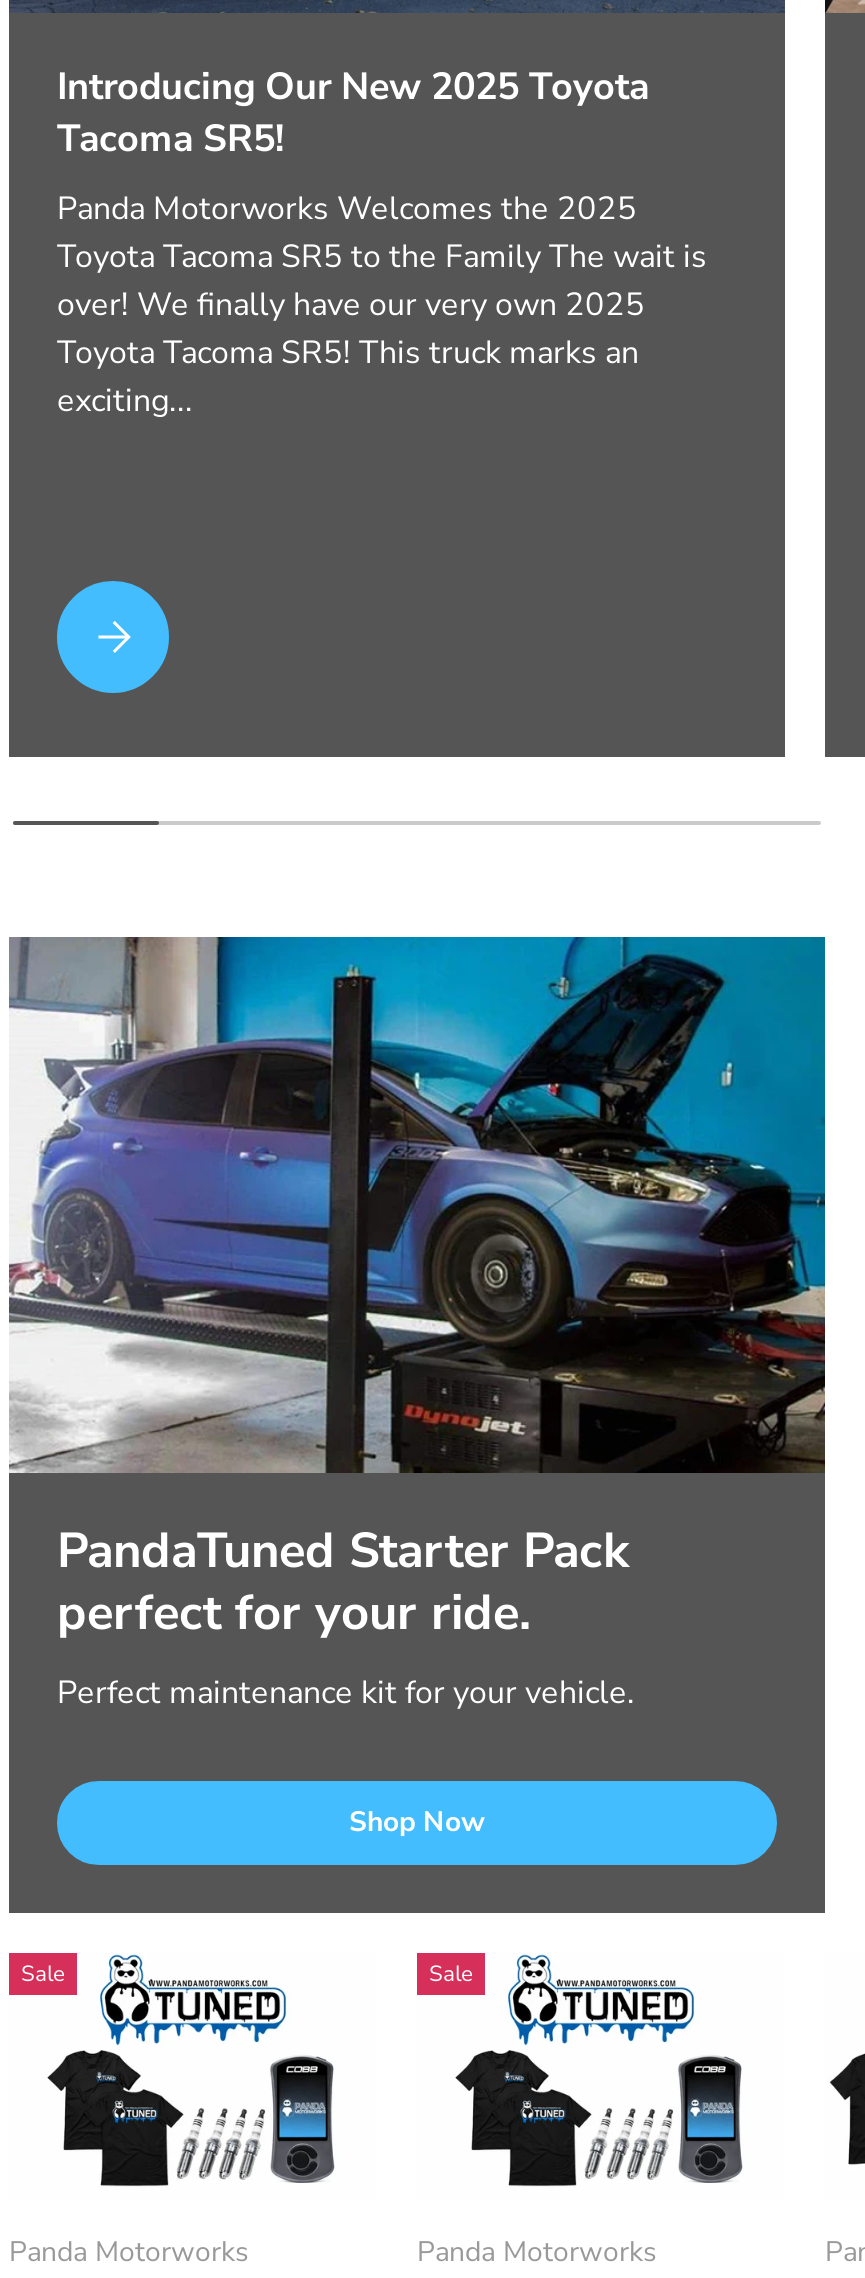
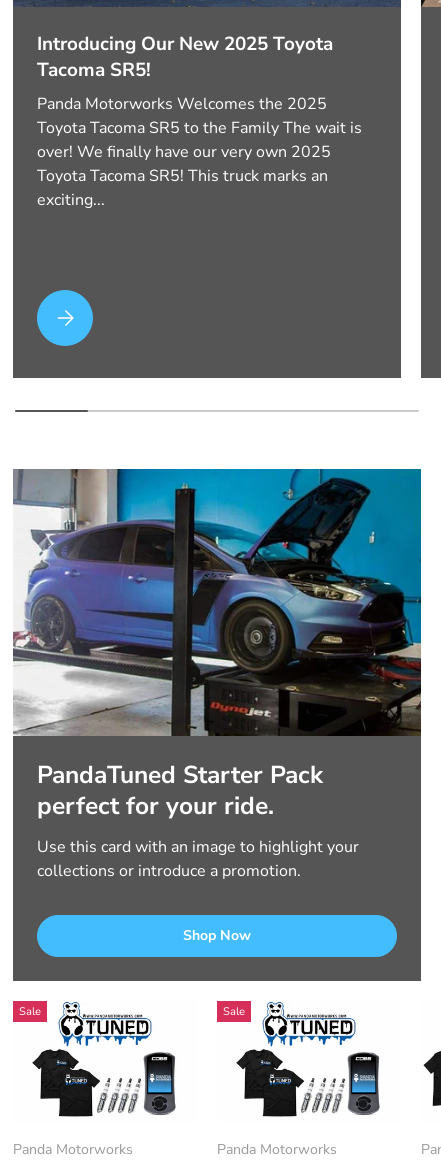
- Perfect maintenance kit for your vehicle.
+ Use this card with an image to highlight your
+ collections or introduce a promotion.
